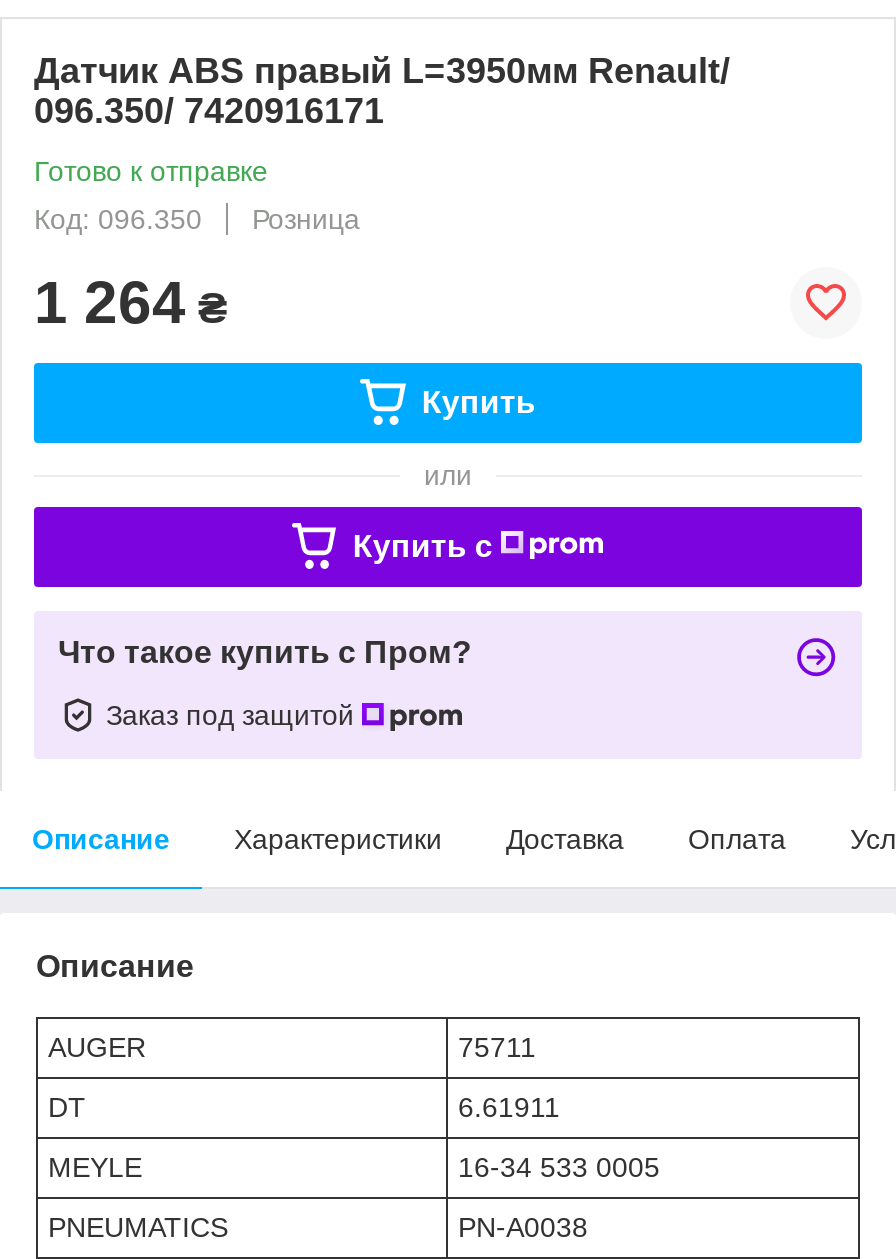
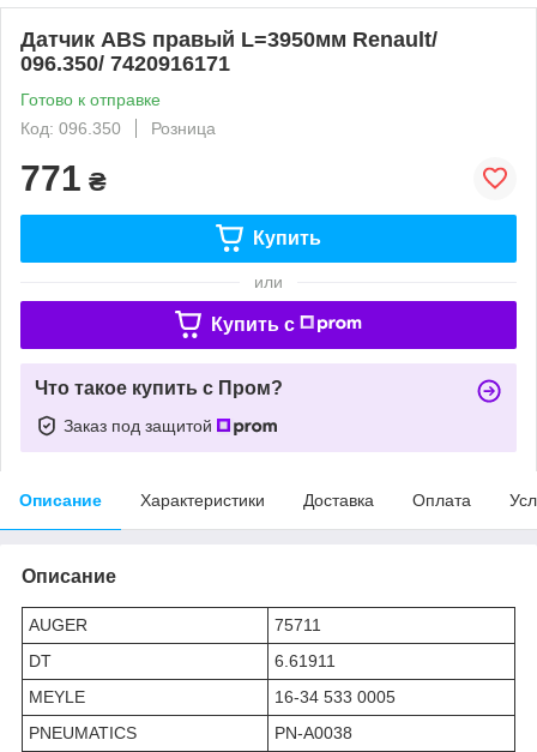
- 1 264 ₴
+ 771 ₴
